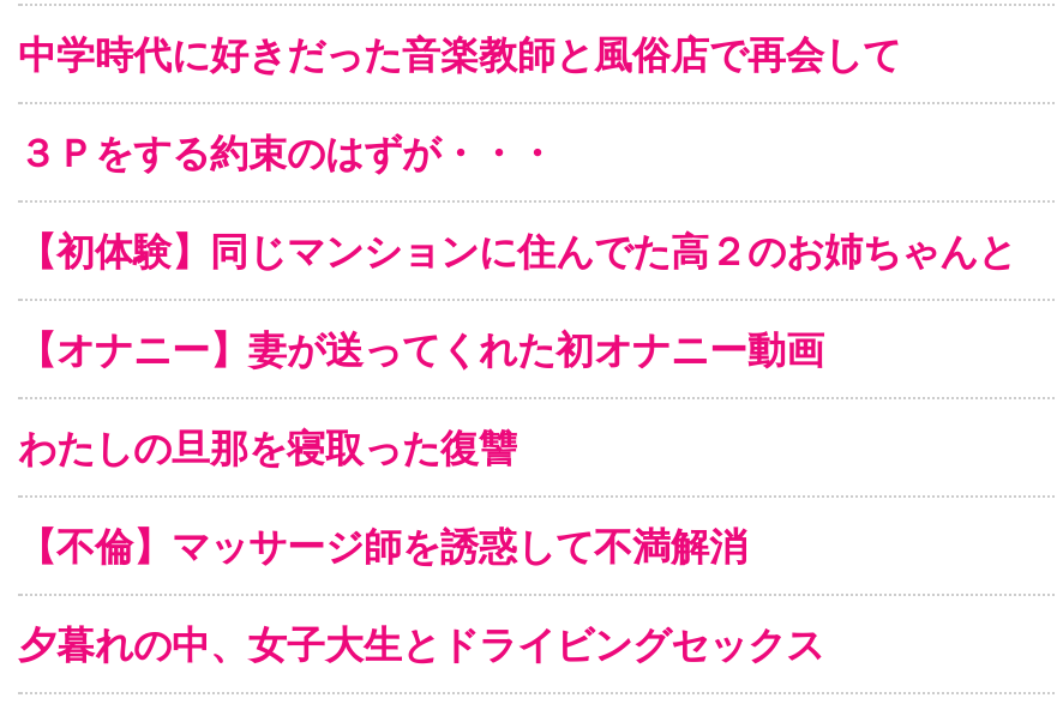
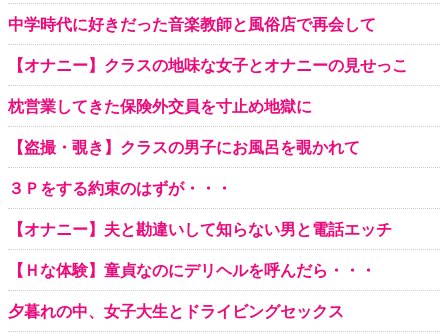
+ 【オナニー】クラスの地味な女子とオナニーの見せっこ
+ 枕営業してきた保険外交員を寸止め地獄に
+ 【盗撮・覗き】クラスの男子にお風呂を覗かれて

moved down: ３Ｐをする約束のはずが・・・

- 【初体験】同じマンションに住んでた高２のお姉ちゃんと
- 【オナニー】妻が送ってくれた初オナニー動画
- わたしの旦那を寝取った復讐
- 【不倫】マッサージ師を誘惑して不満解消
+ 【オナニー】夫と勘違いして知らない男と電話エッチ
+ 【Ｈな体験】童貞なのにデリヘルを呼んだら・・・
